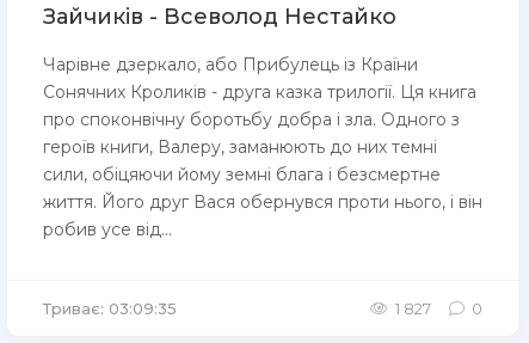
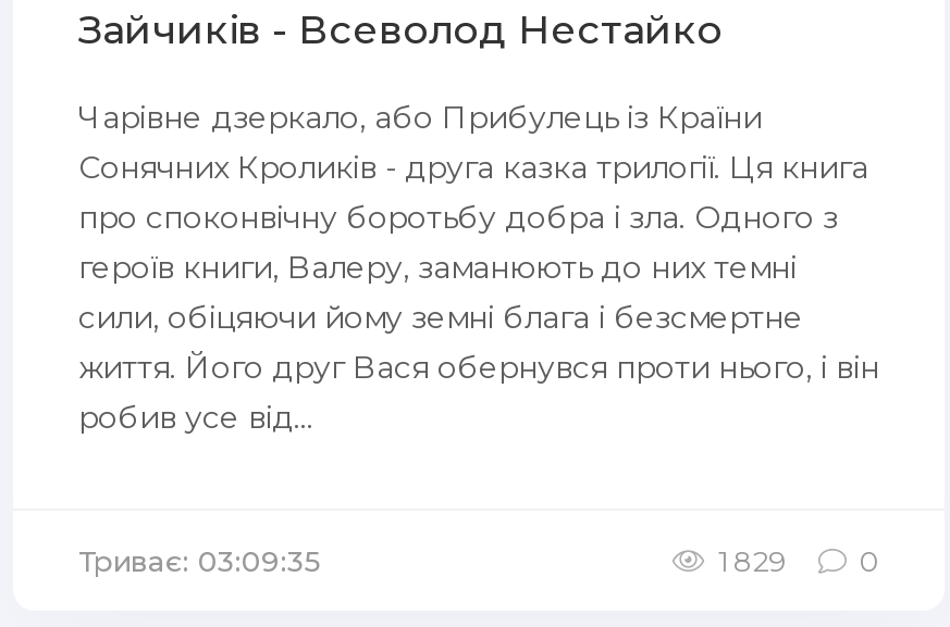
- 1 827
+ 1 829
